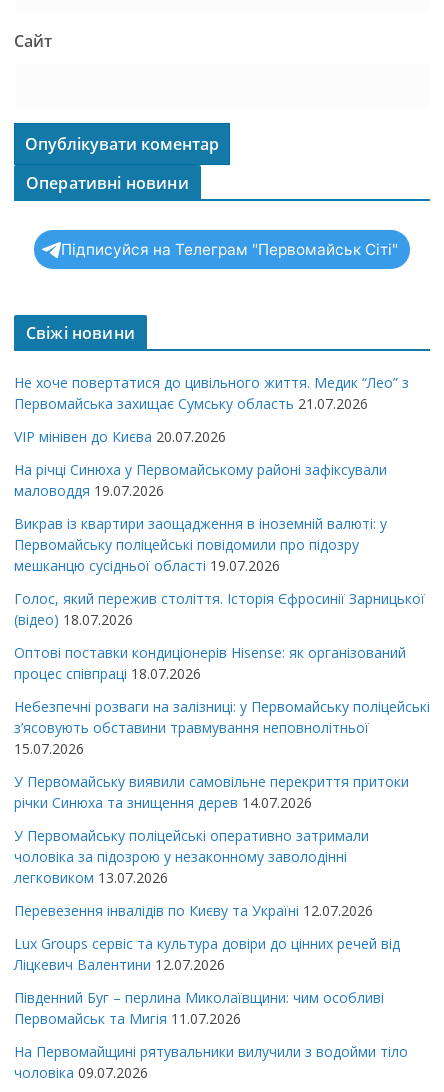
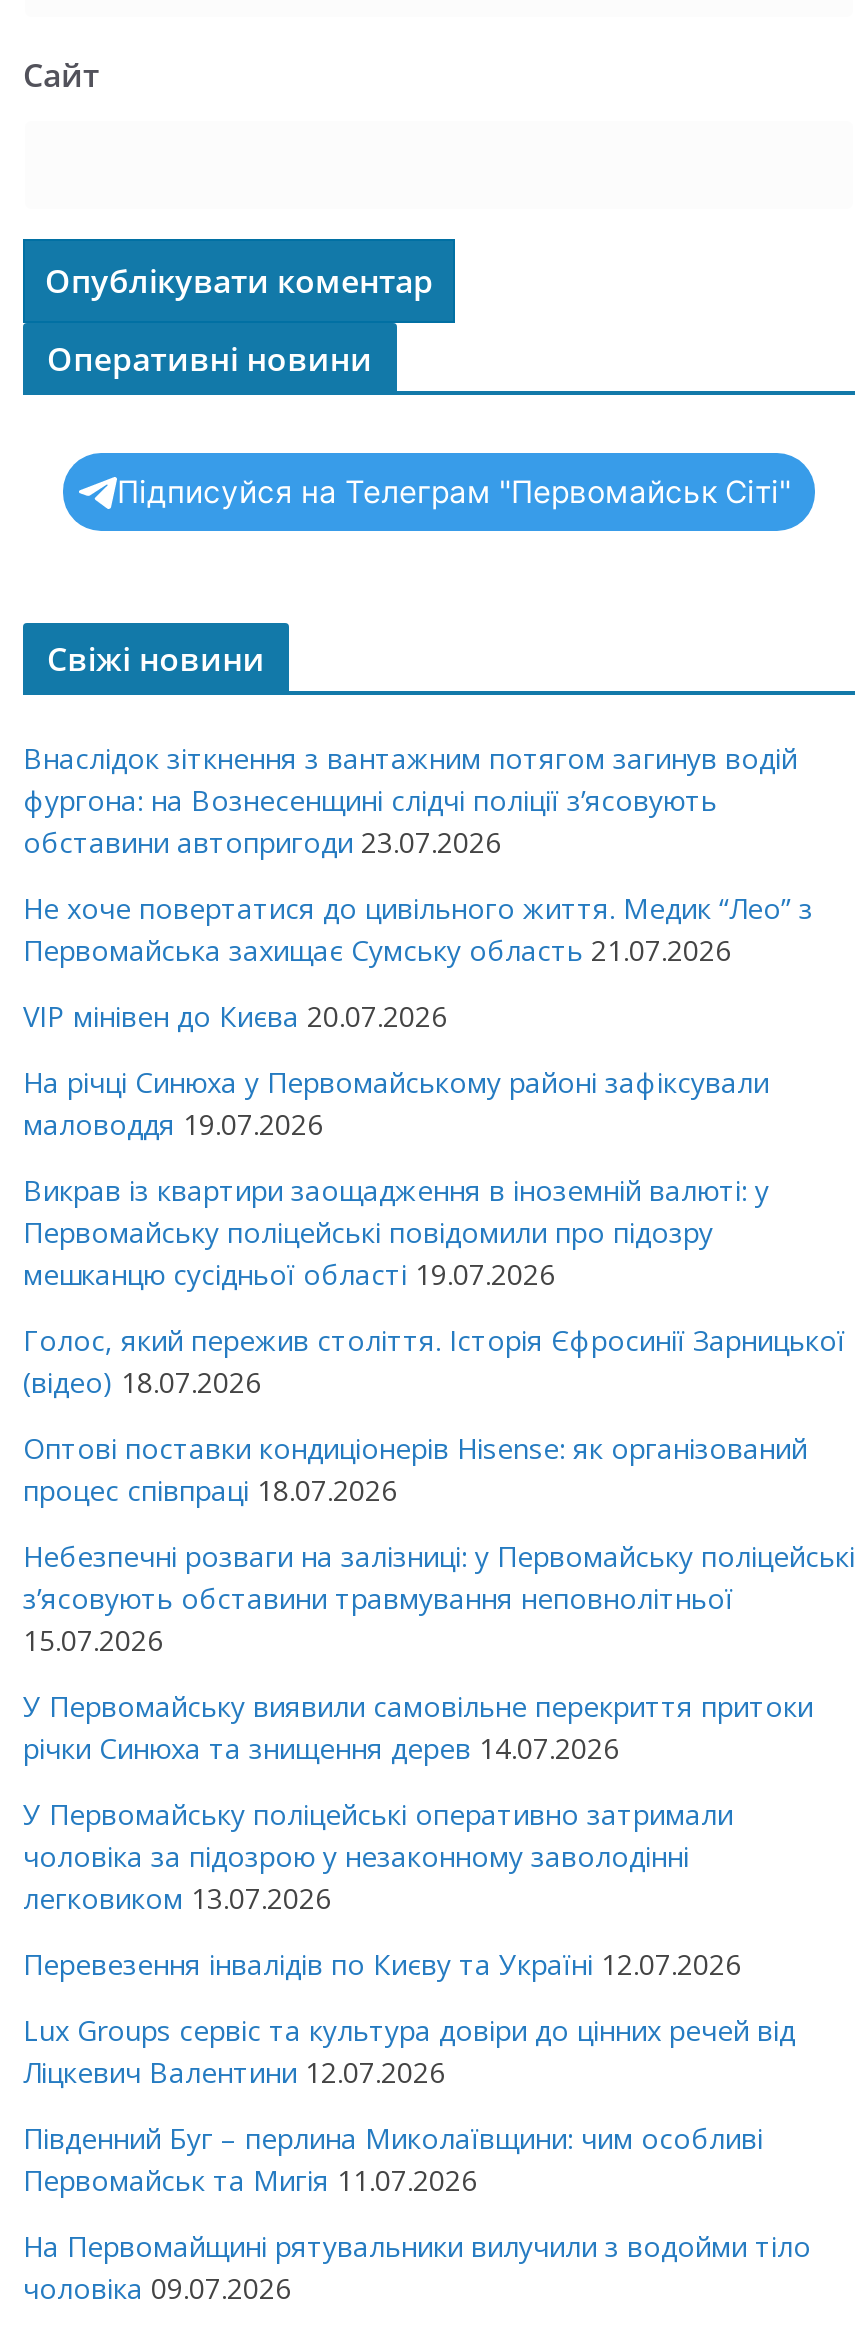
+ Внаслідок зіткнення з вантажним потягом загинув водій
+ фургона: на Вознесенщині слідчі поліції з’ясовують
+ обставини автопригоди 23.07.2026
